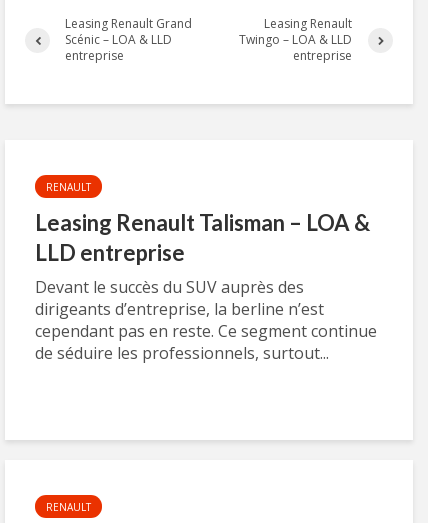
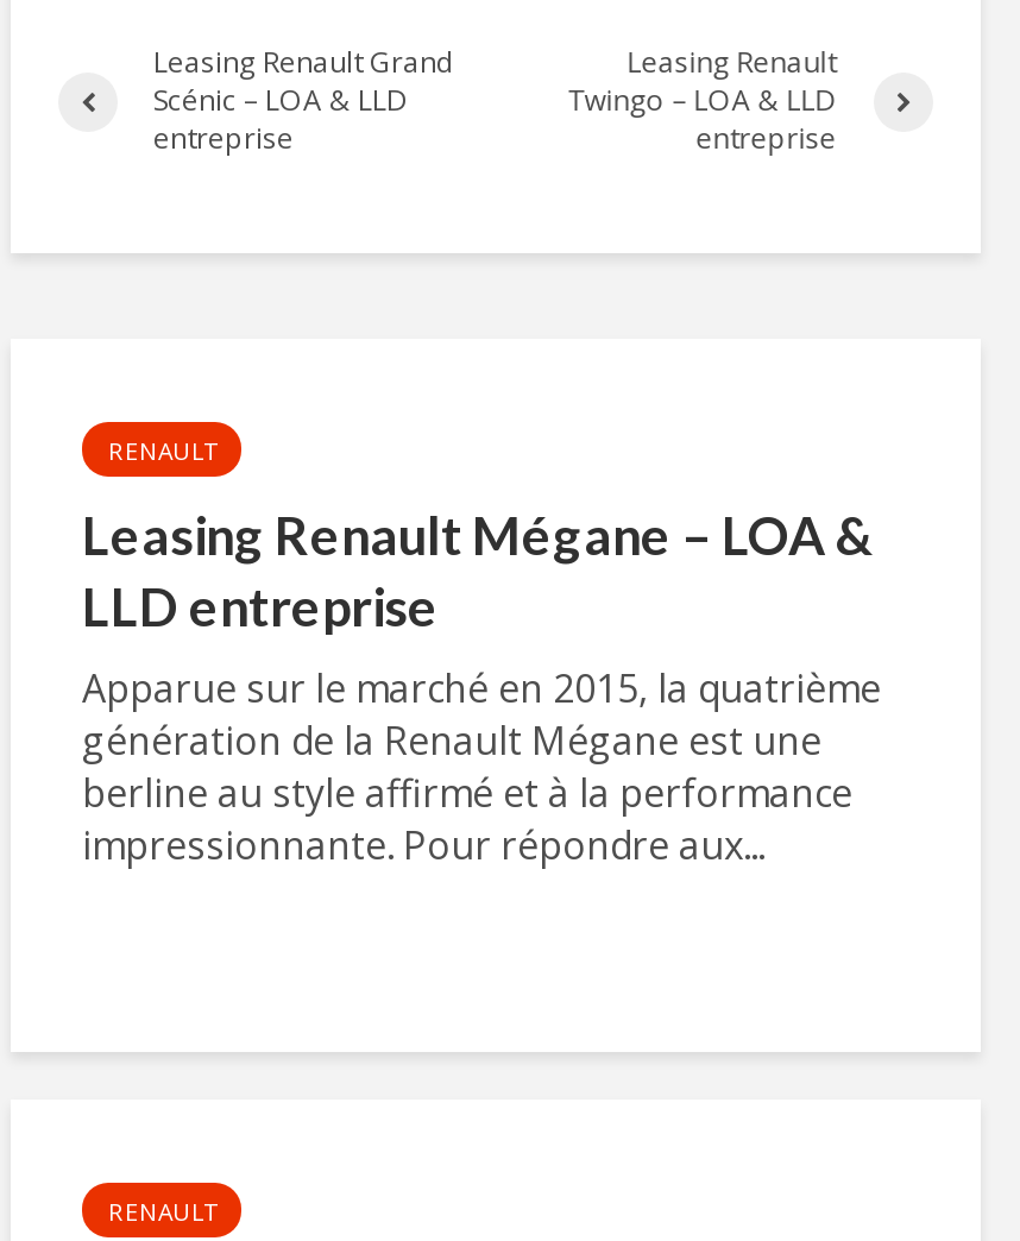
- Leasing Renault Talisman – LOA &
+ Leasing Renault Mégane – LOA &

- Devant le succès du SUV auprès des
- dirigeants d’entreprise, la berline n’est
- cependant pas en reste. Ce segment continue
- de séduire les professionnels, surtout...
+ Apparue sur le marché en 2015, la quatrième
+ génération de la Renault Mégane est une
+ berline au style affirmé et à la performance
+ impressionnante. Pour répondre aux...
